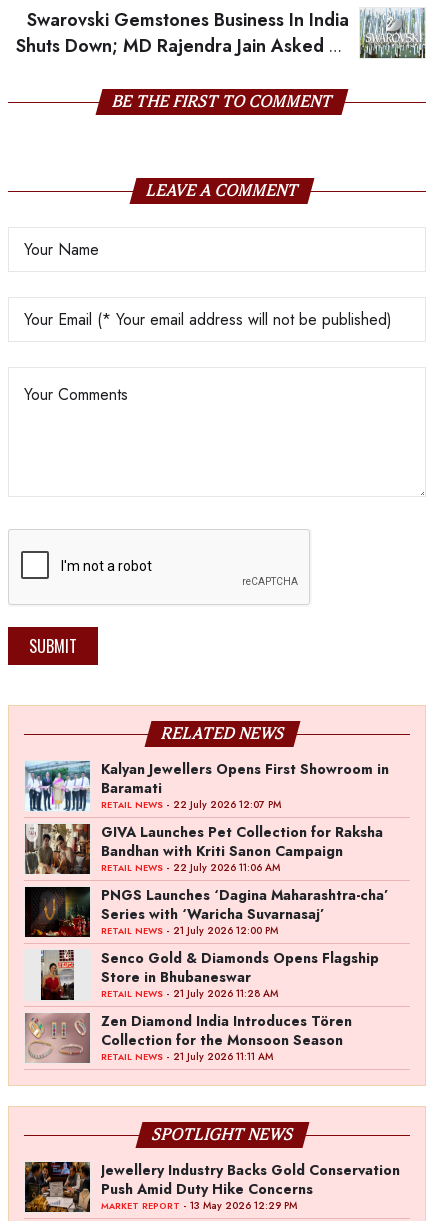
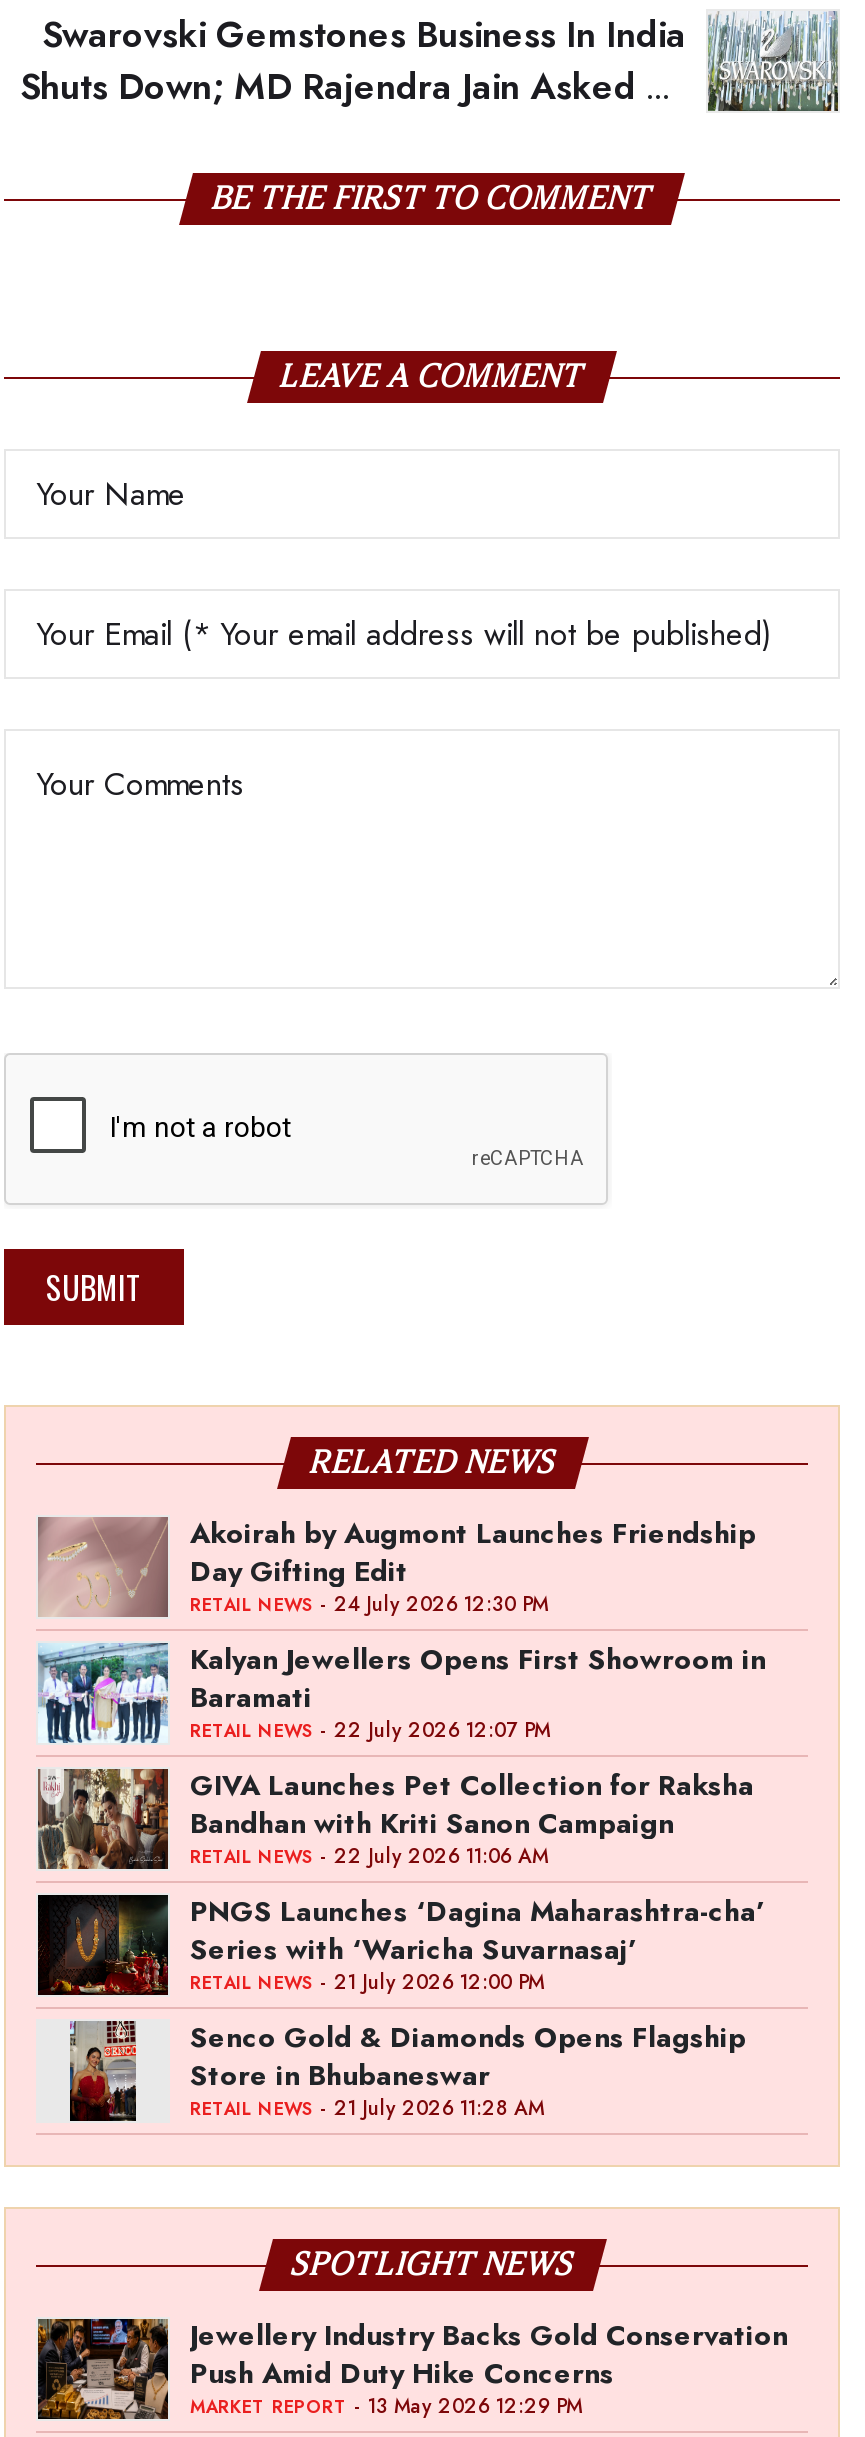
+ Akoirah by Augmont Launches Friendship
+ Day Gifting Edit
+ RETAIL NEWS - 24 July 2026 12:30 PM

moved down: [image] | Kalyan Jewellers Opens First Showroom in | Baramati | ... | Store in Bhubaneswar | RETAIL NEWS - 21 July 2026 11:28 AM

moved up: [image]

- Zen Diamond India Introduces Tören
- Collection for the Monsoon Season
- RETAIL NEWS - 21 July 2026 11:11 AM
